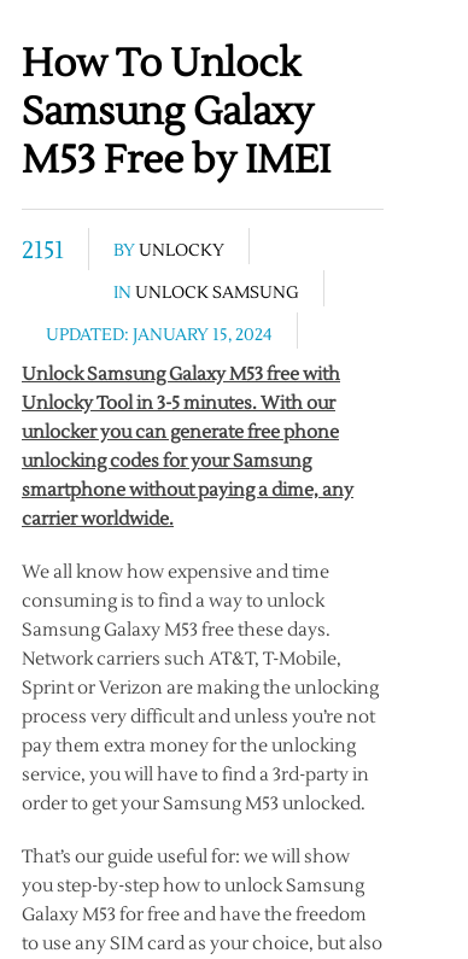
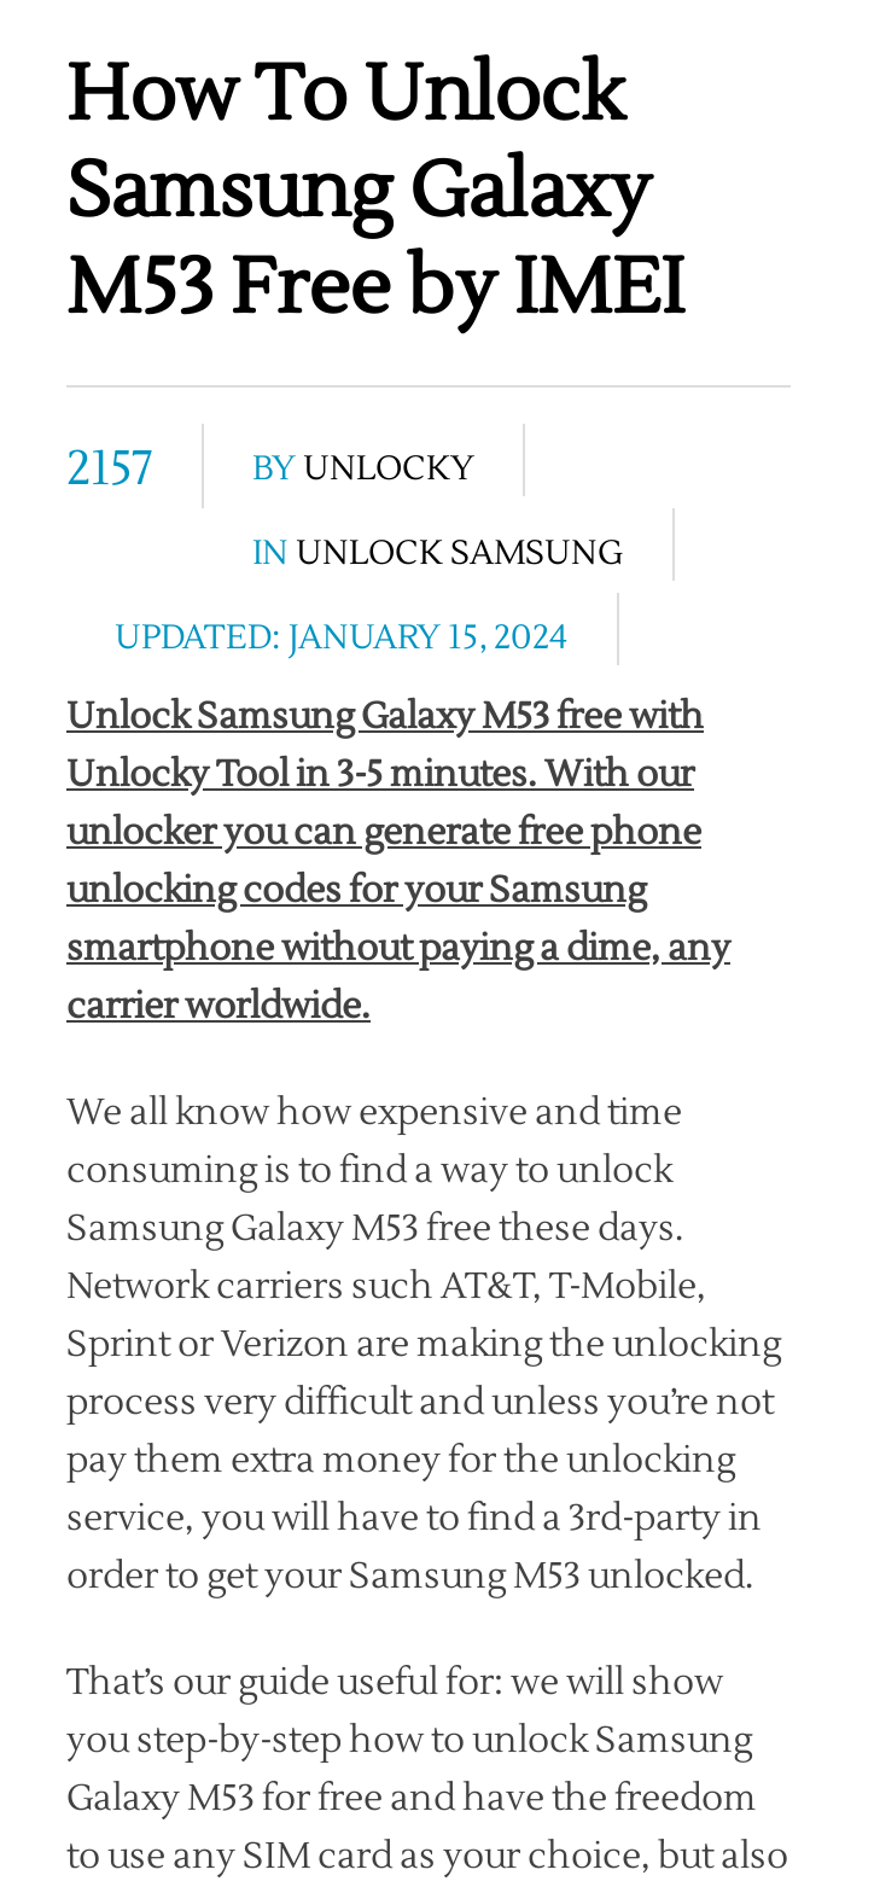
- 2151
+ 2157
